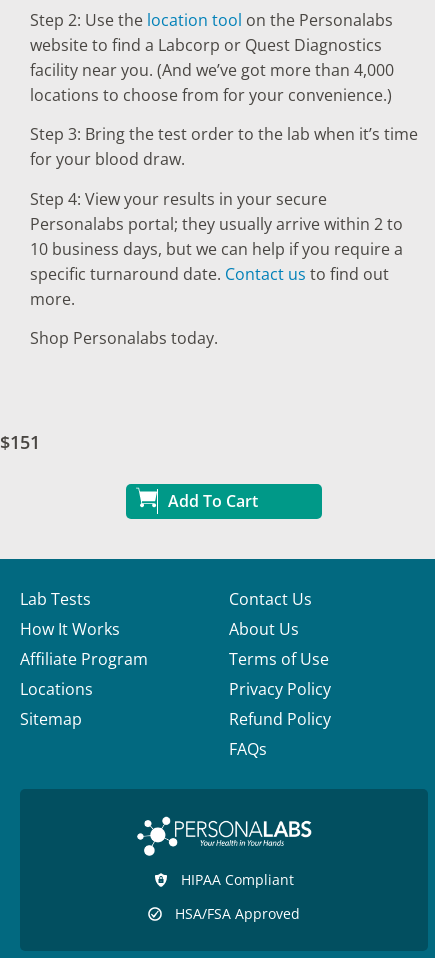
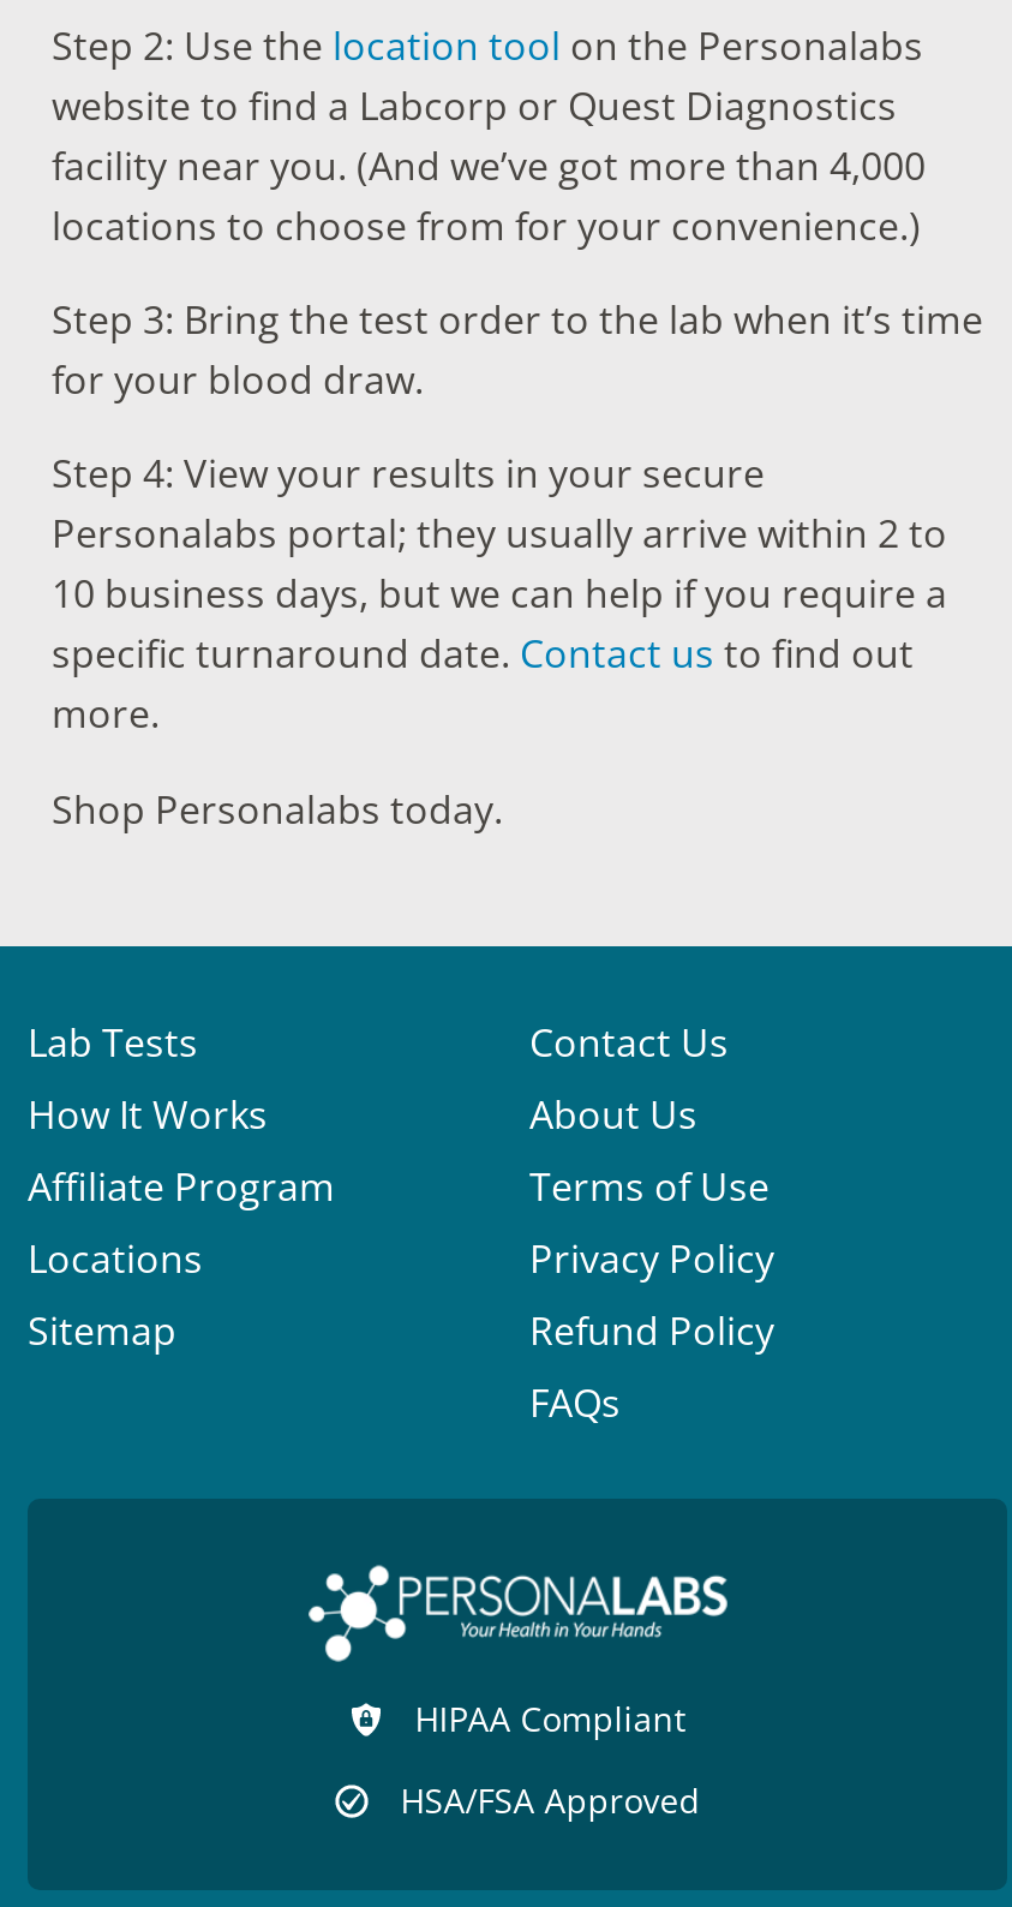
- $151
- Add To Cart
